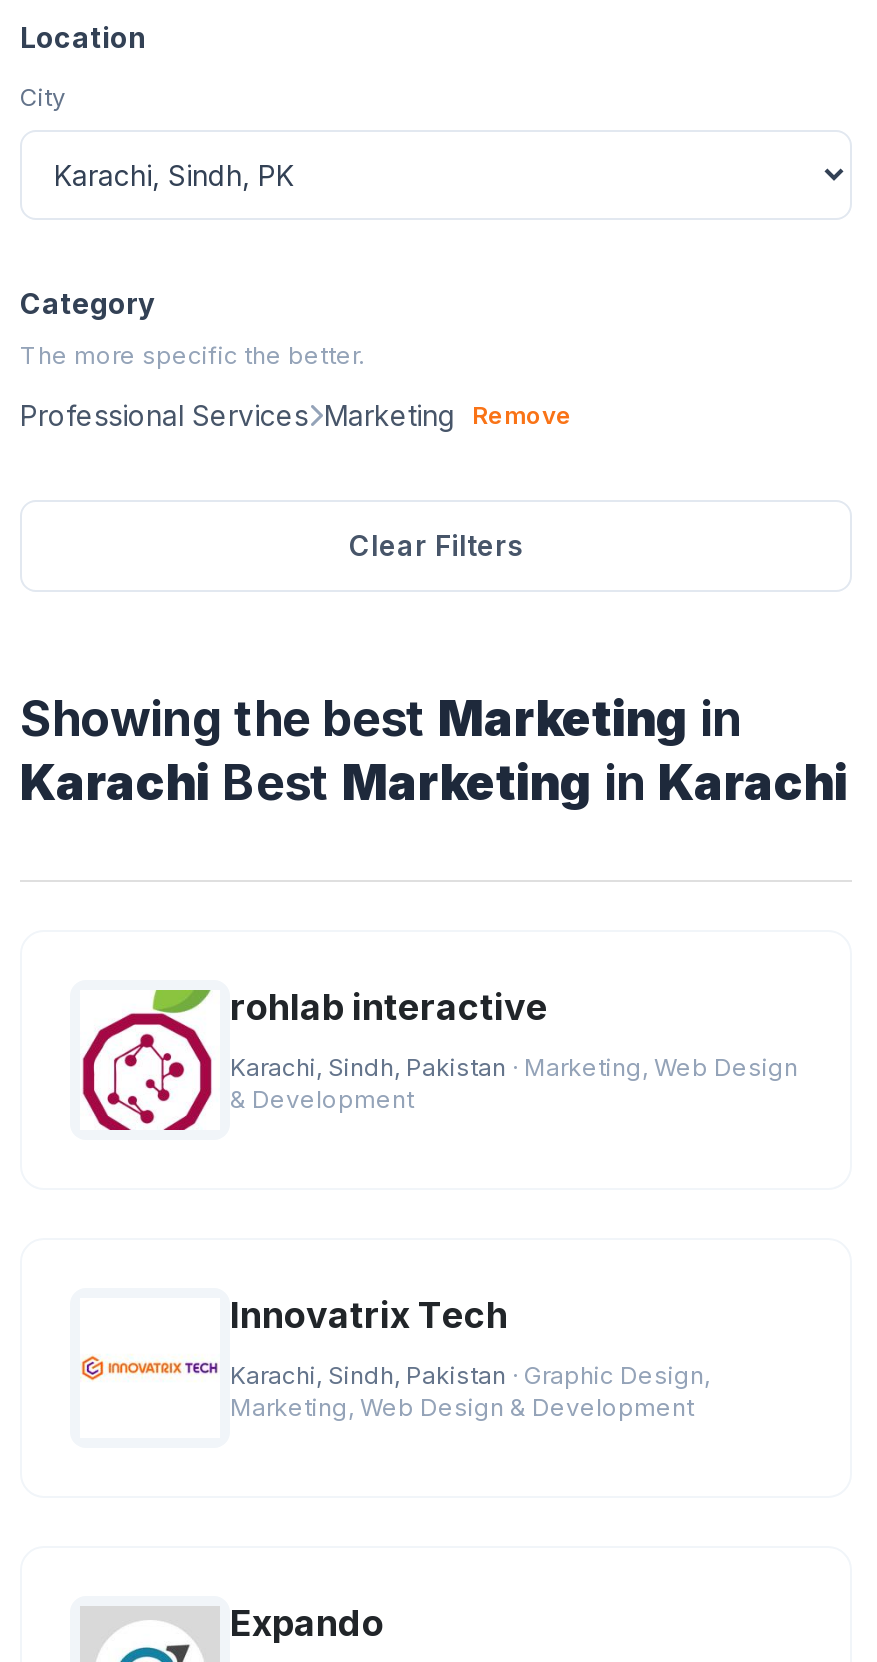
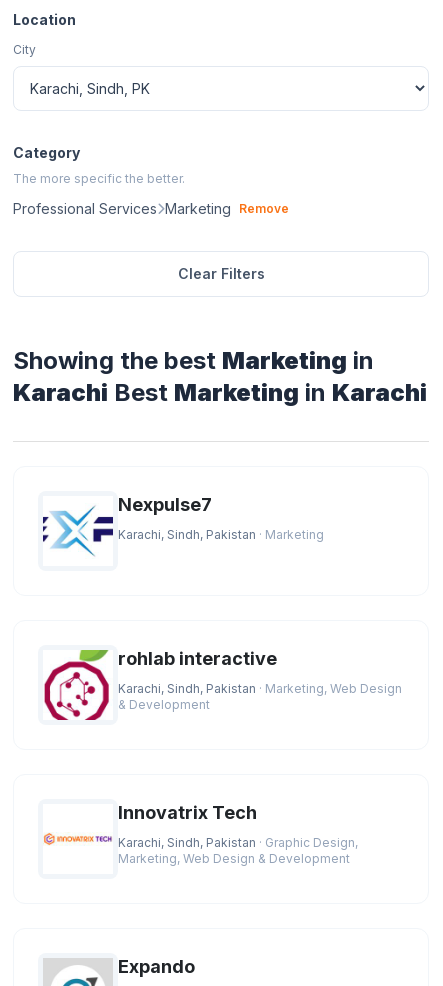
+ [image]
+ Nexpulse7
+ Karachi, Sindh, Pakistan · Marketing
